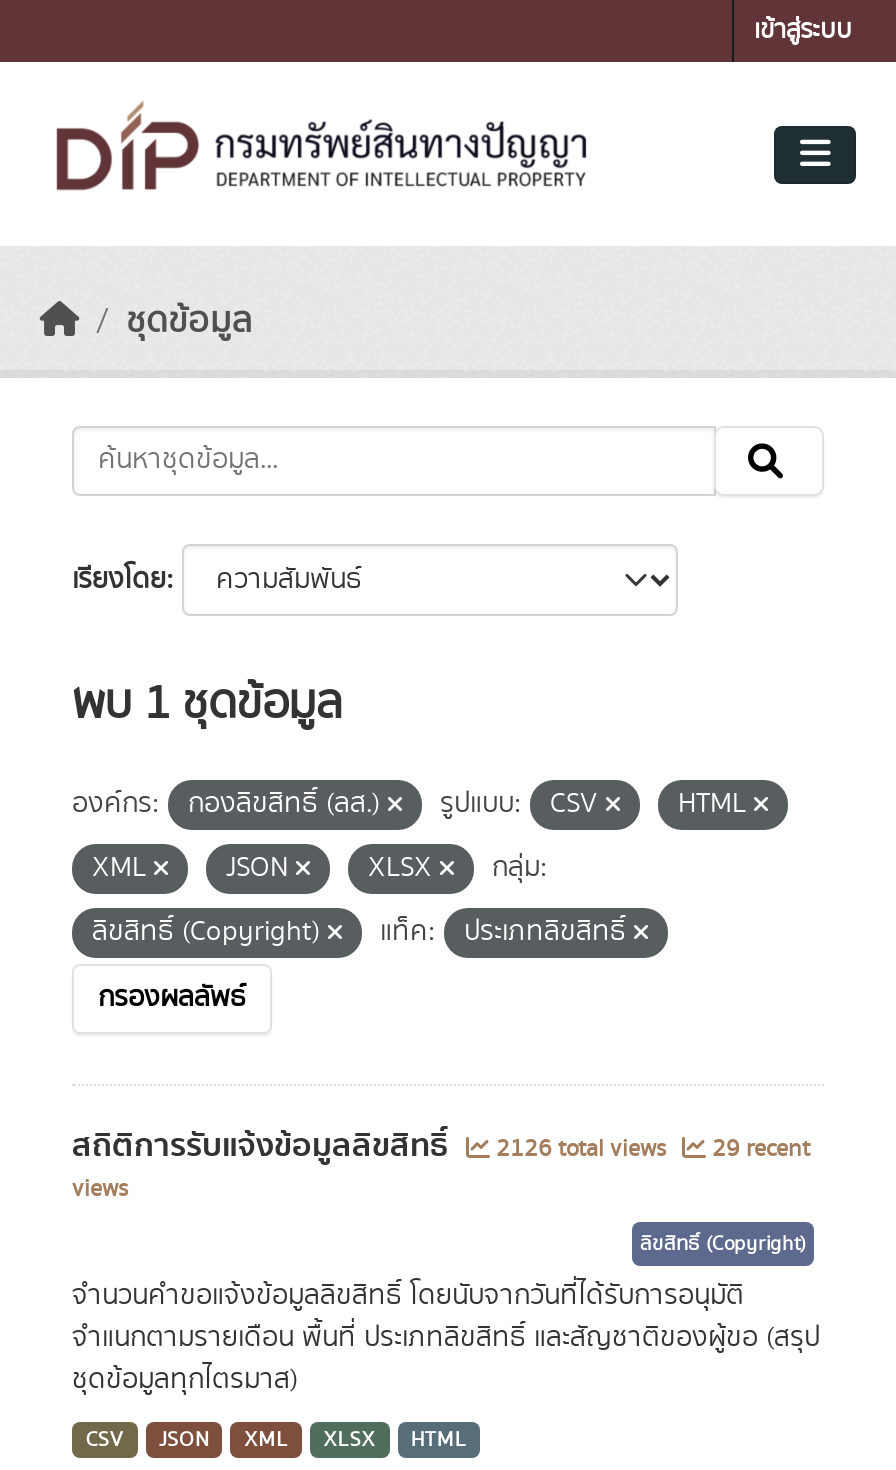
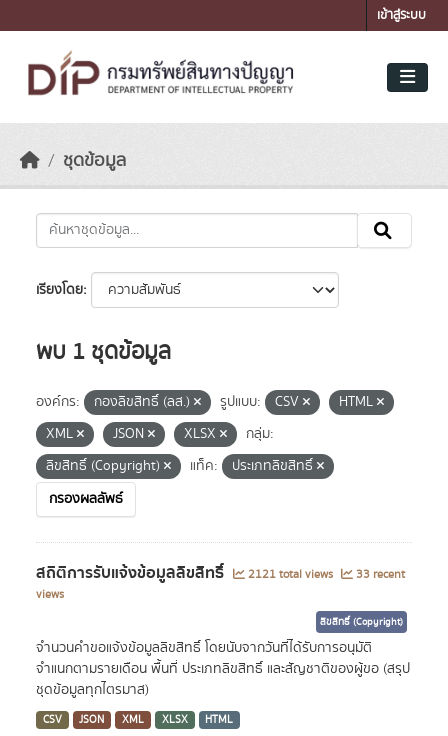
- 2126 total views
+ 2121 total views

- 29 recent
+ 33 recent
